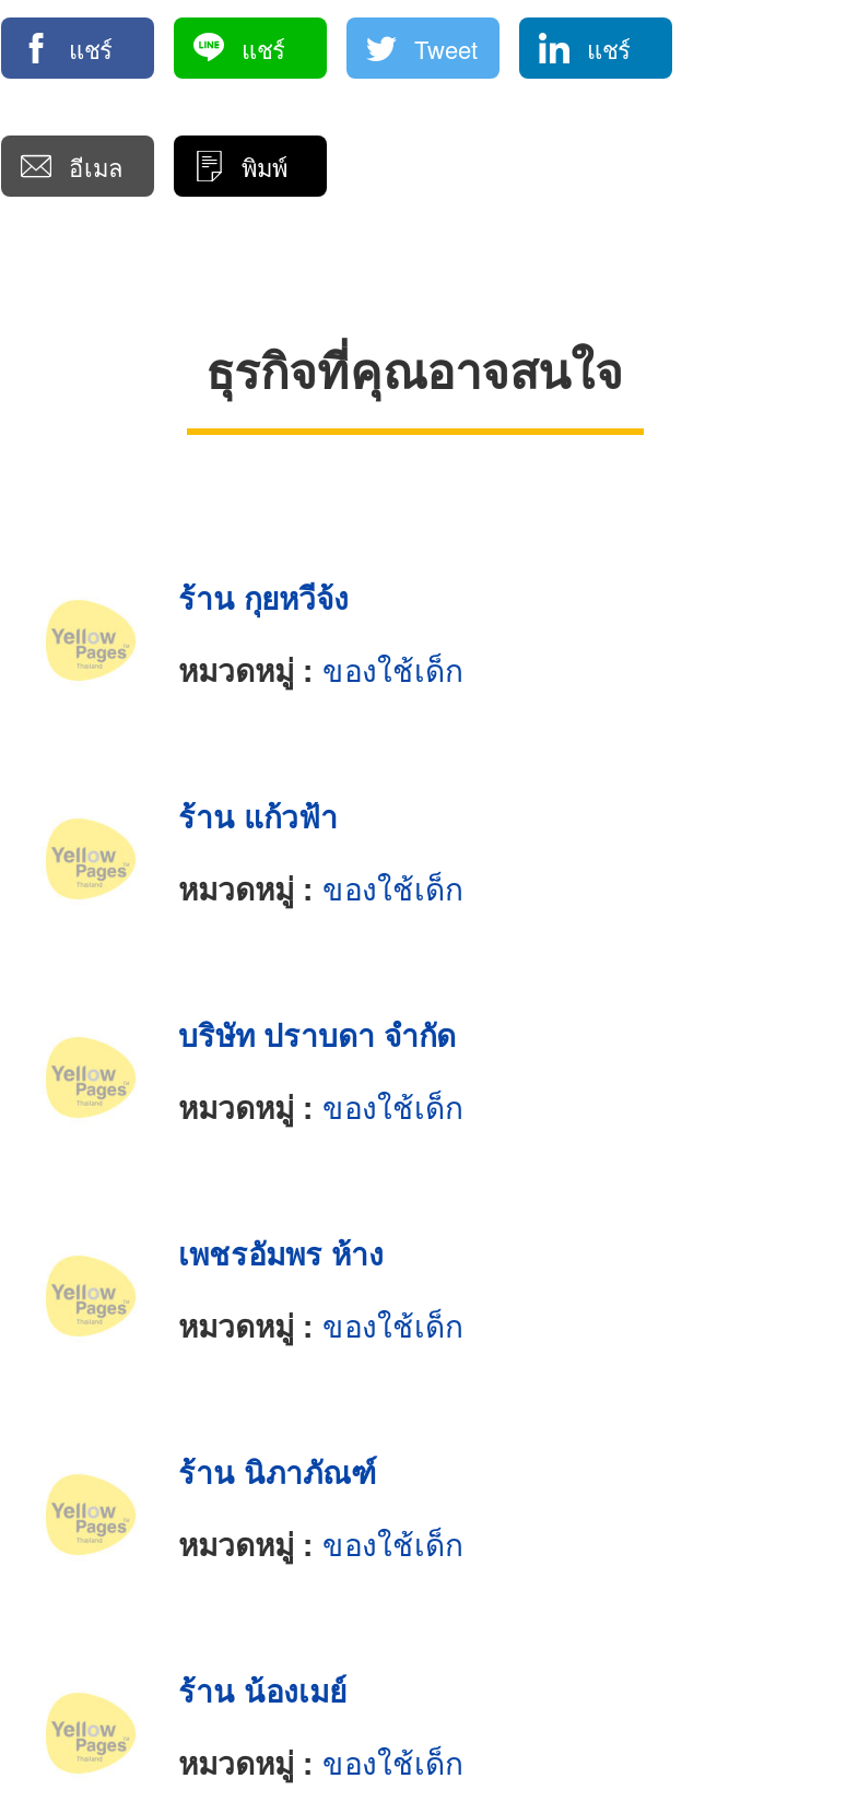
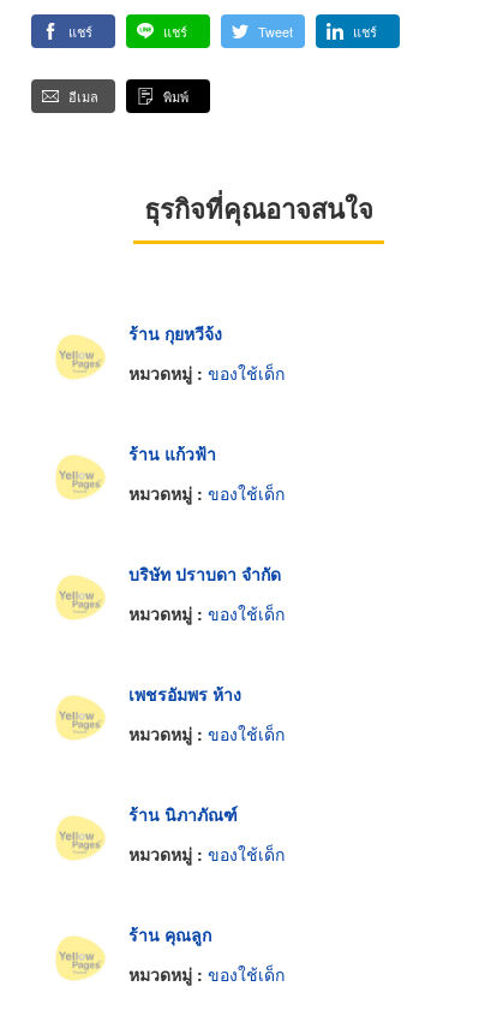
- ร้าน น้องเมย์
+ ร้าน คุณลูก
